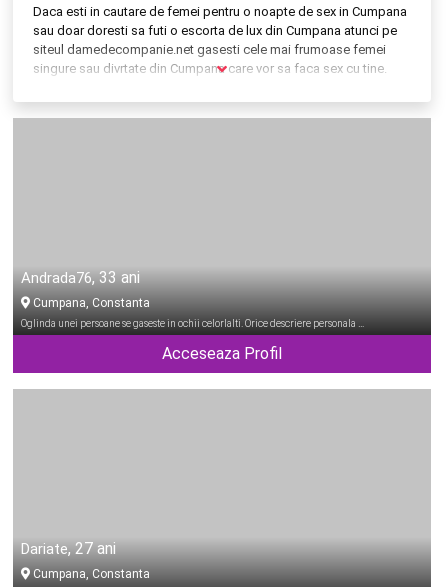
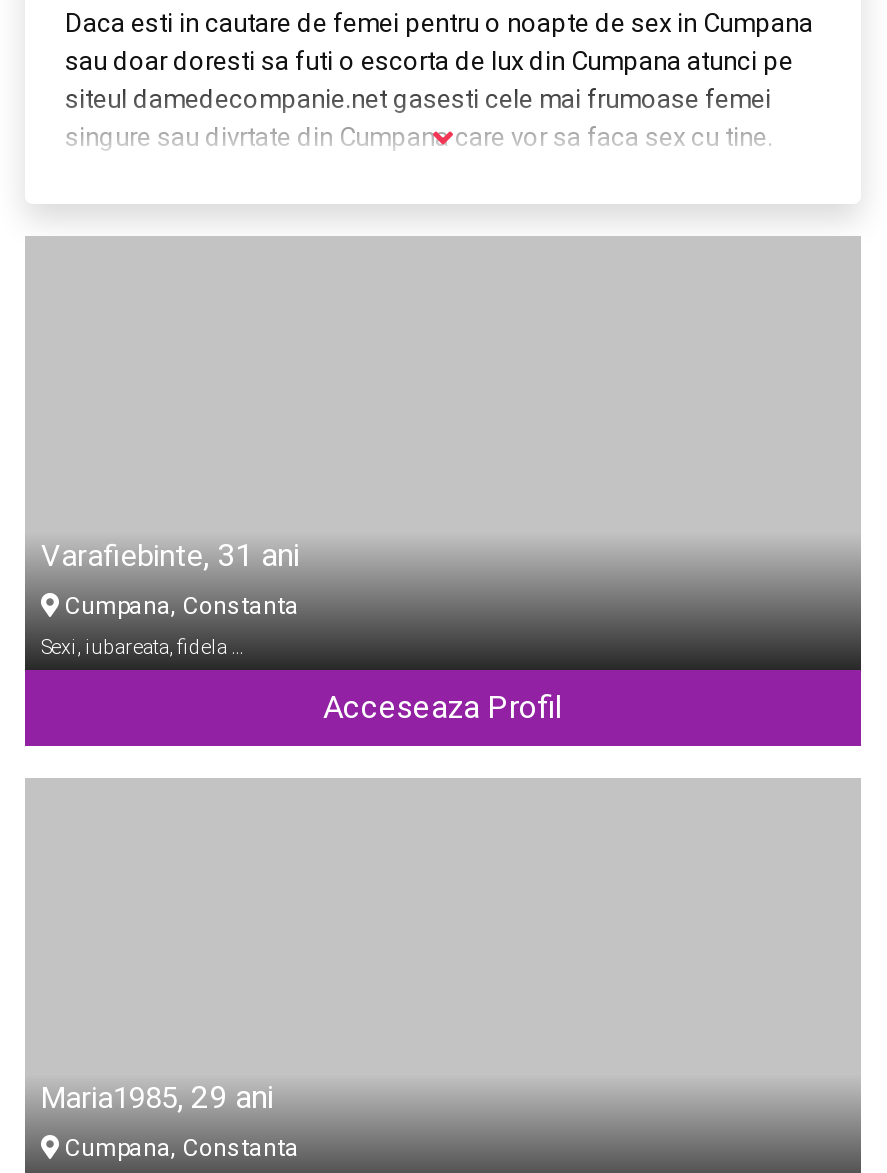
- Andrada76, 33 ani
+ Varafiebinte, 31 ani

- Oglinda unei persoane se gaseste in ochii celorlalti. Orice descriere personala …
+ Sexi, iubareata, fidela …

- Dariate, 27 ani
+ Maria1985, 29 ani
